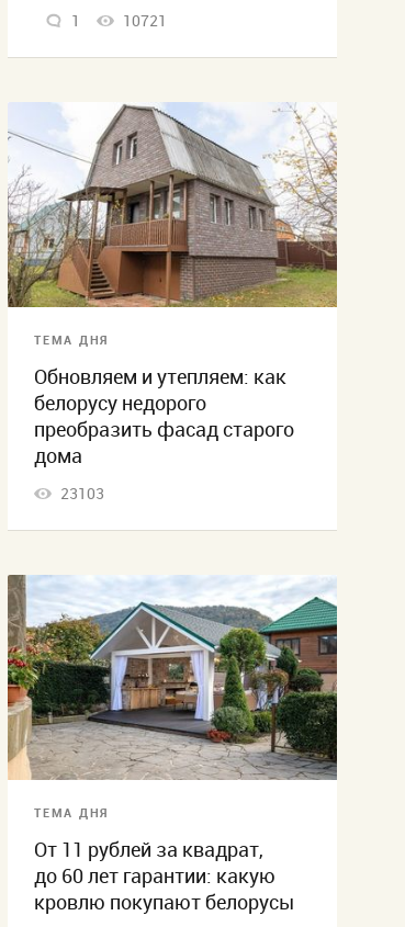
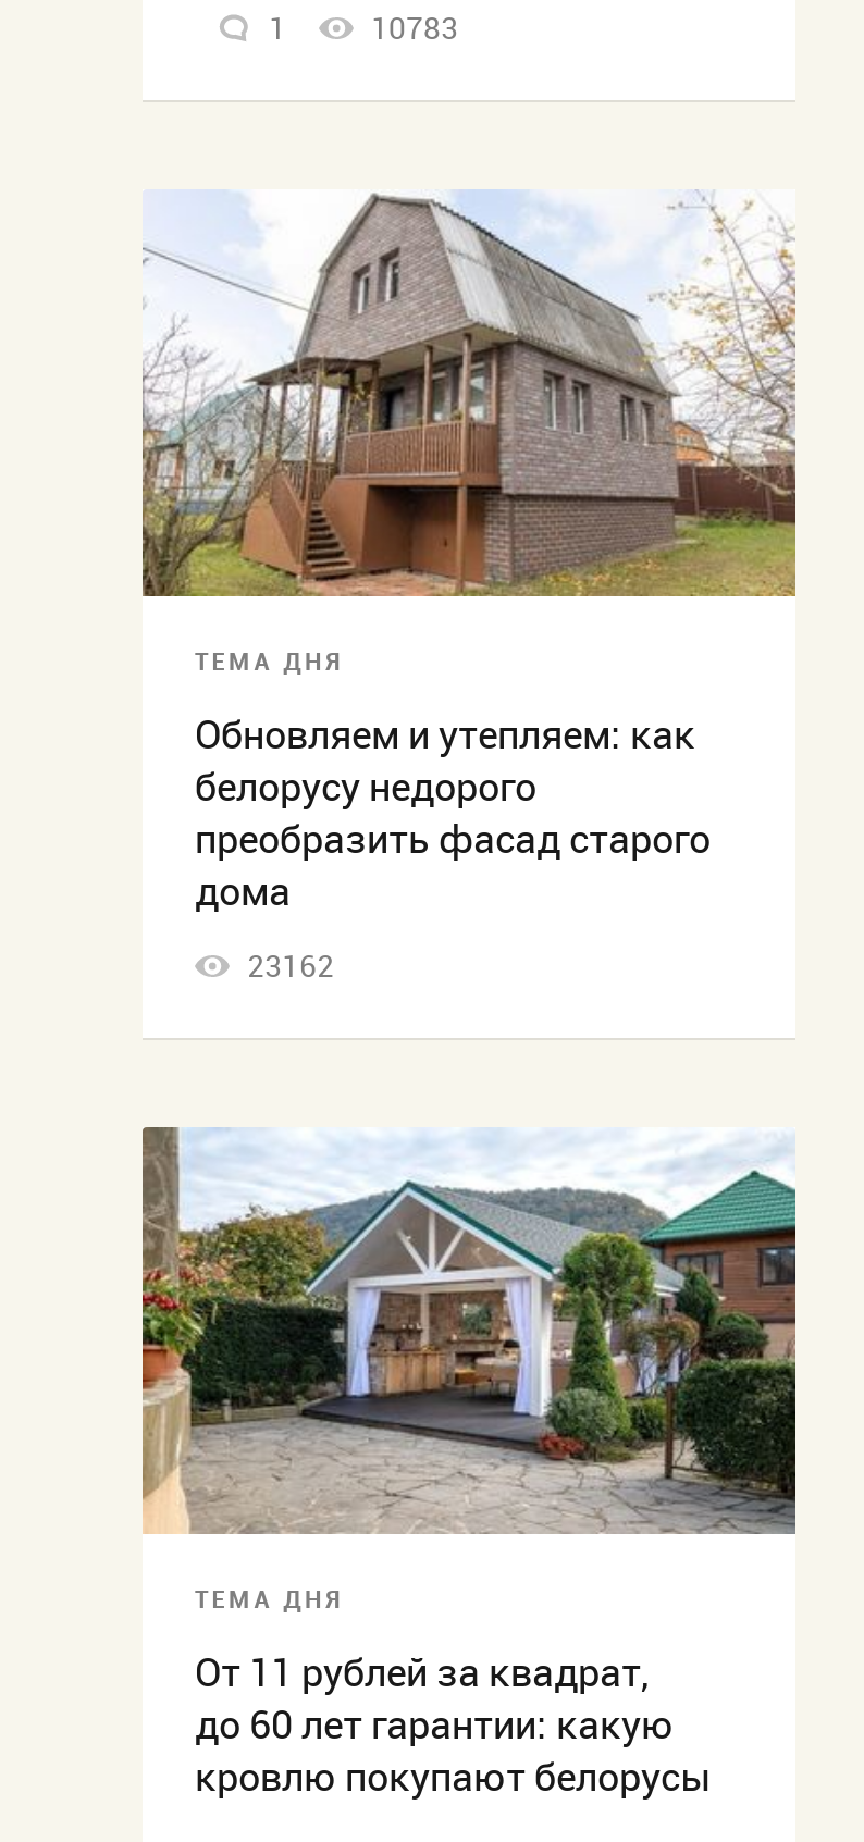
- 10721
+ 10783

- 23103
+ 23162
